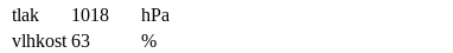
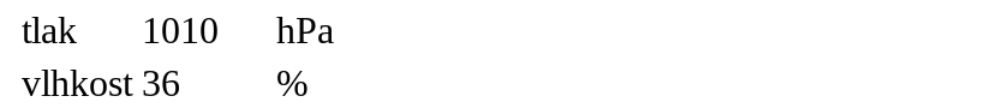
- tlak 1018 hPa
+ tlak 1010 hPa

- vlhkost 63
+ vlhkost 36
